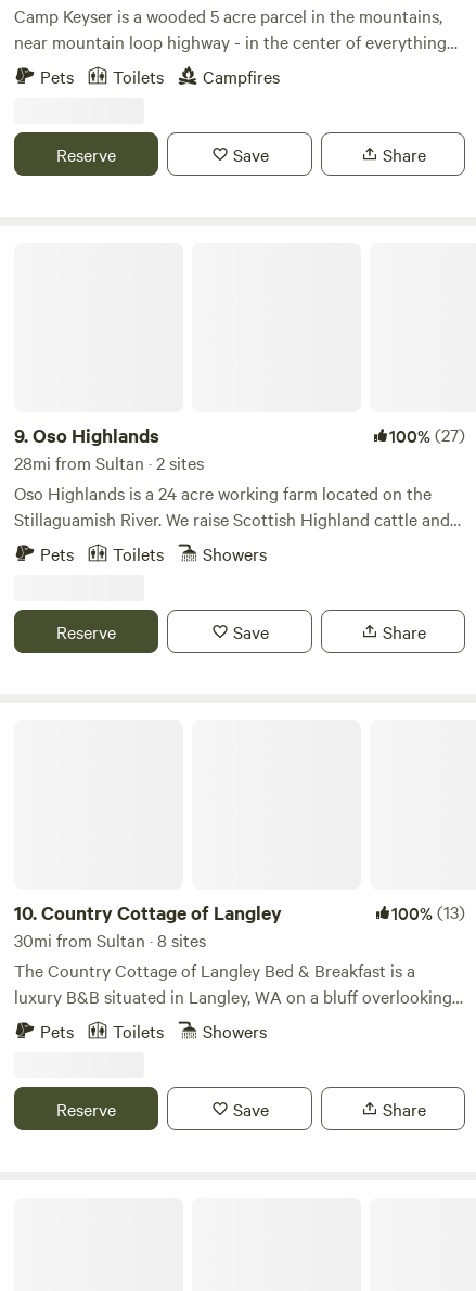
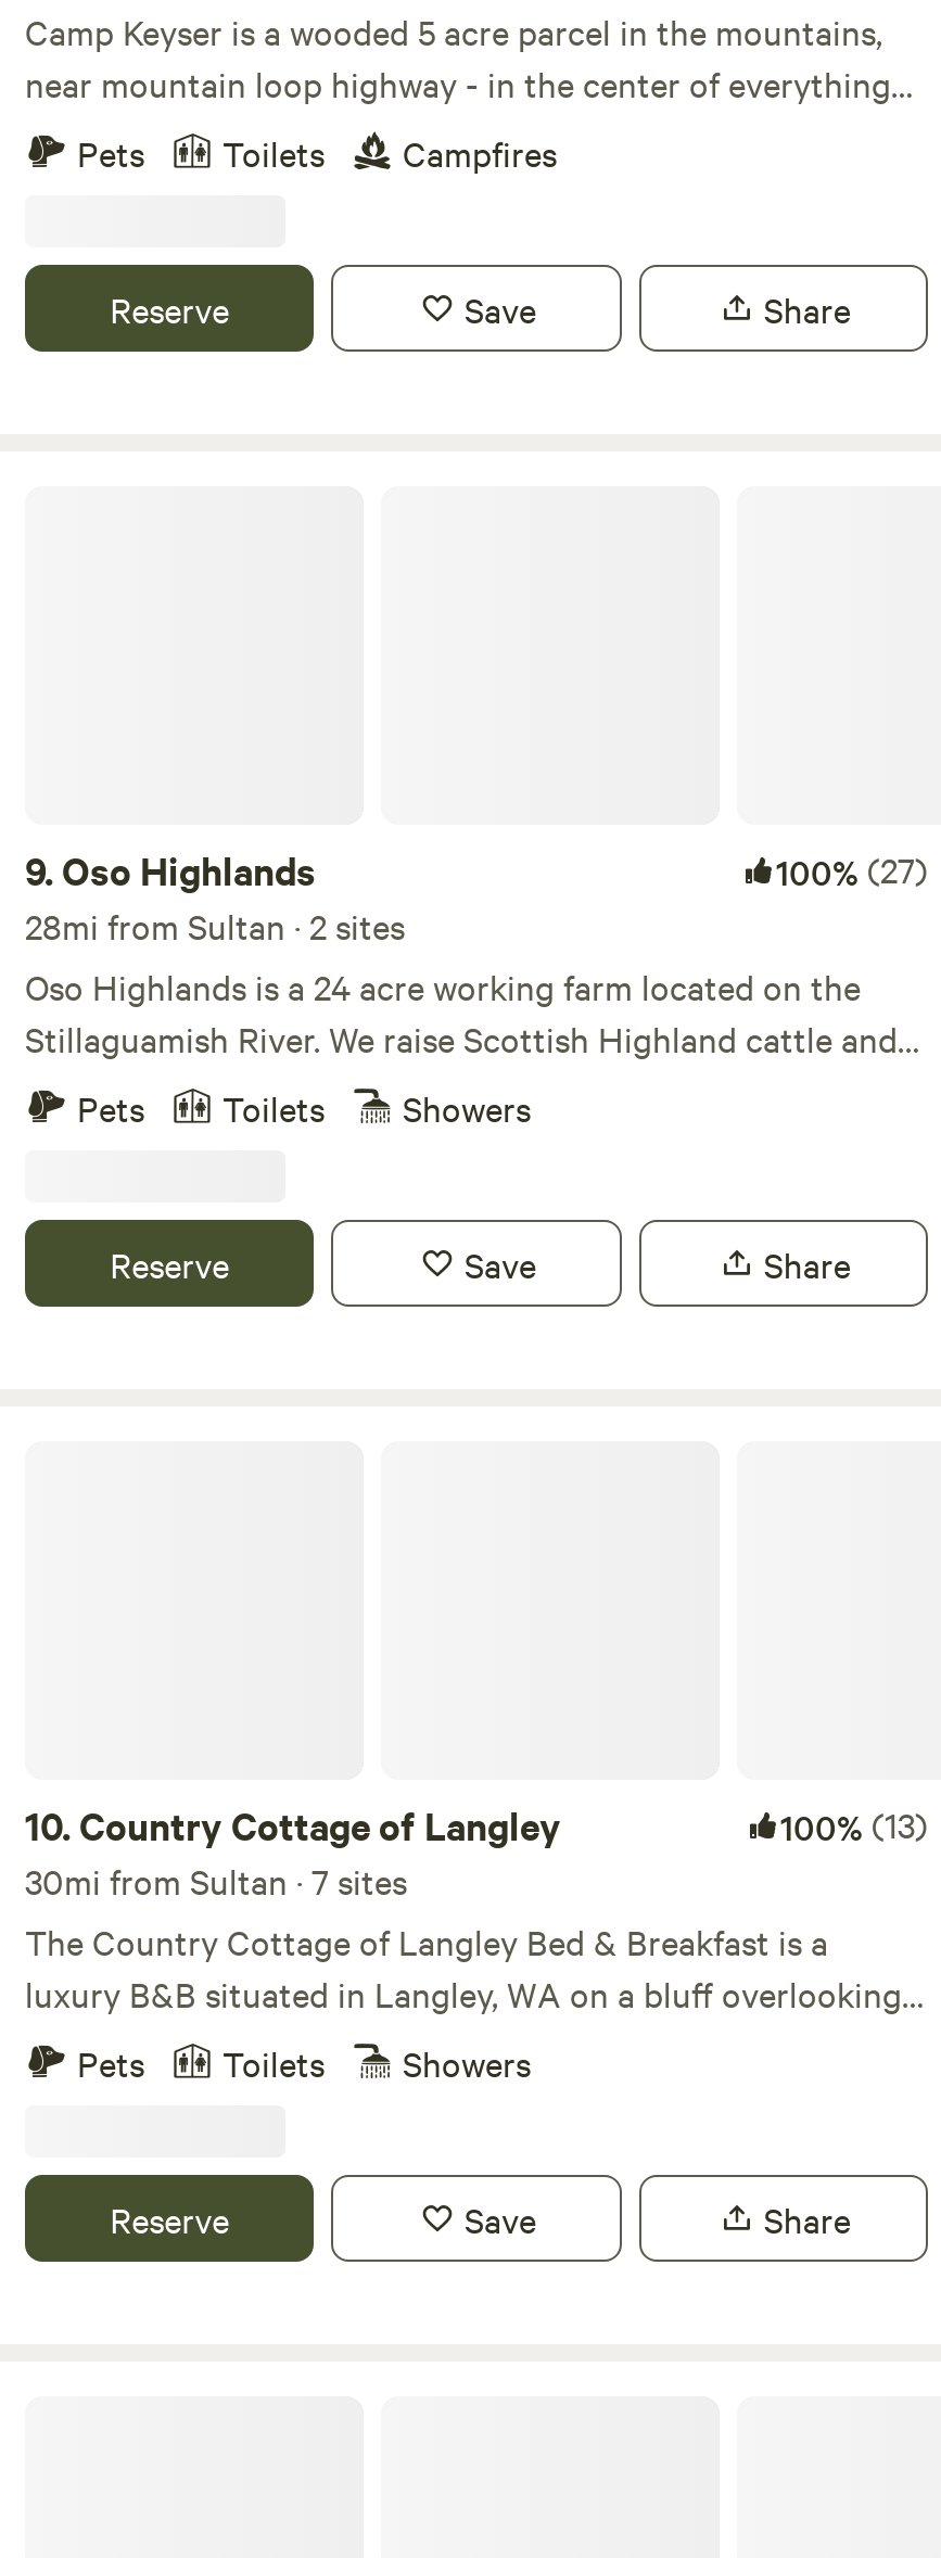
- 30mi from Sultan · 8 sites
+ 30mi from Sultan · 7 sites
